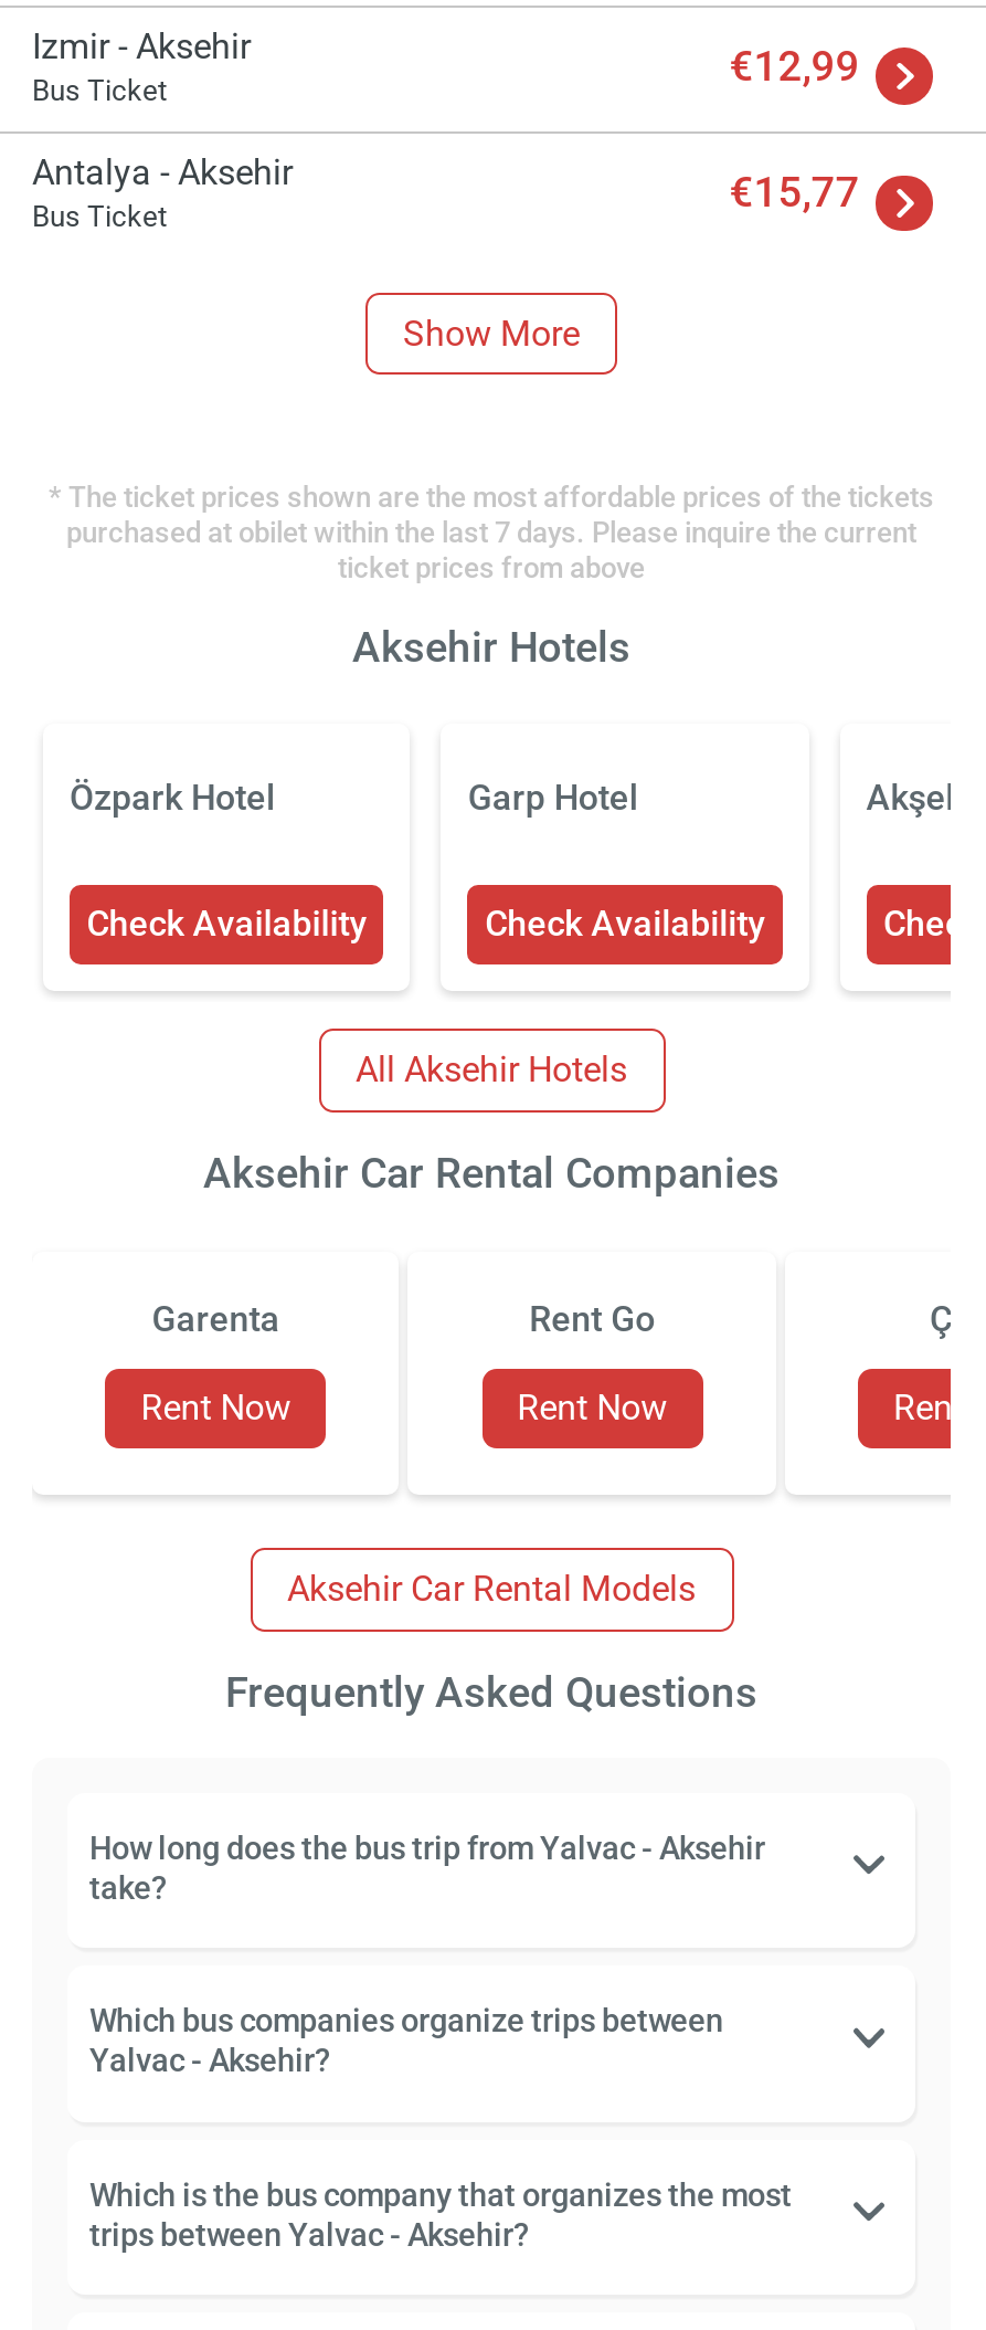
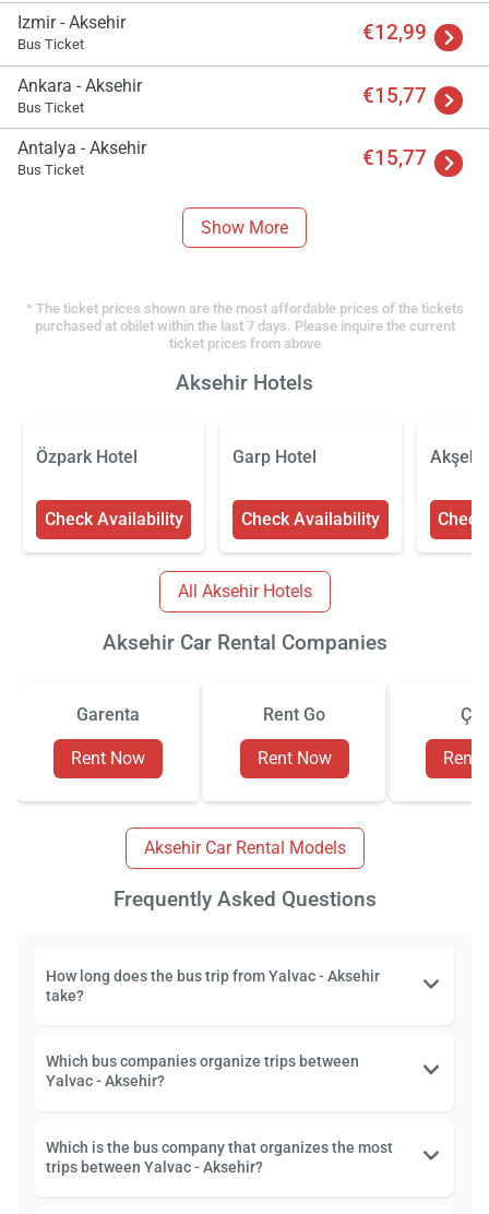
+ Ankara - Aksehir
+ Bus Ticket
+ €15,77
